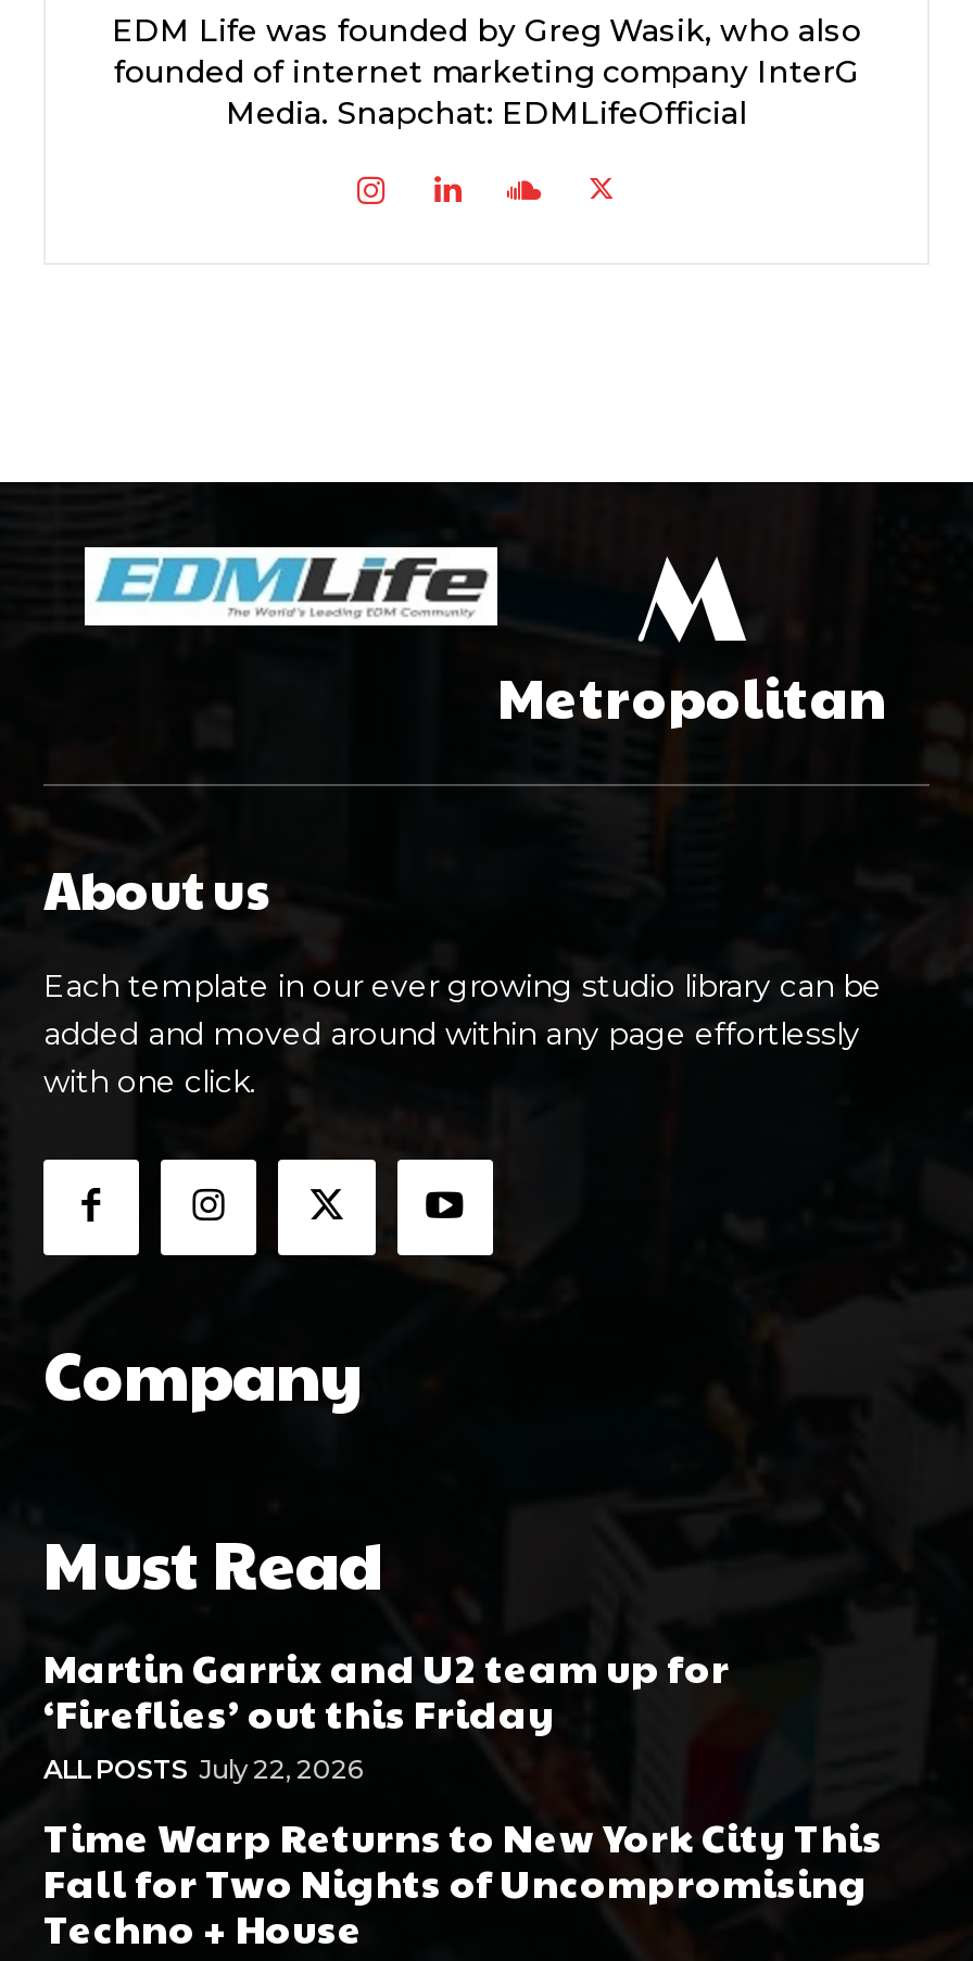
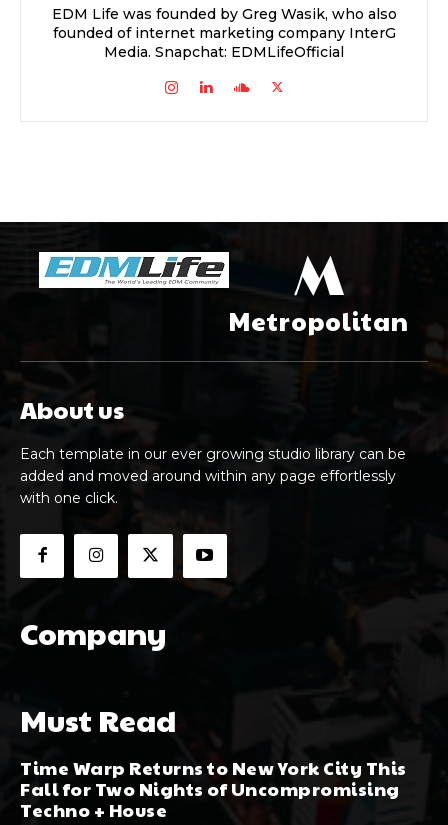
- Martin Garrix and U2 team up for
- ‘Fireflies’ out this Friday
- ALL POSTS July 22, 2026
